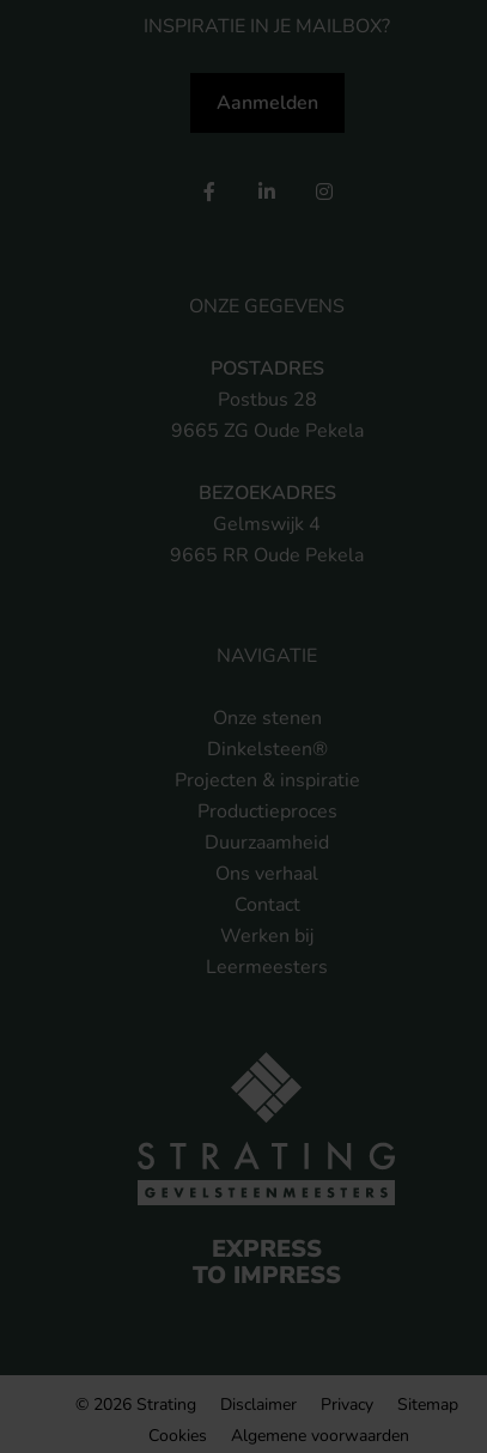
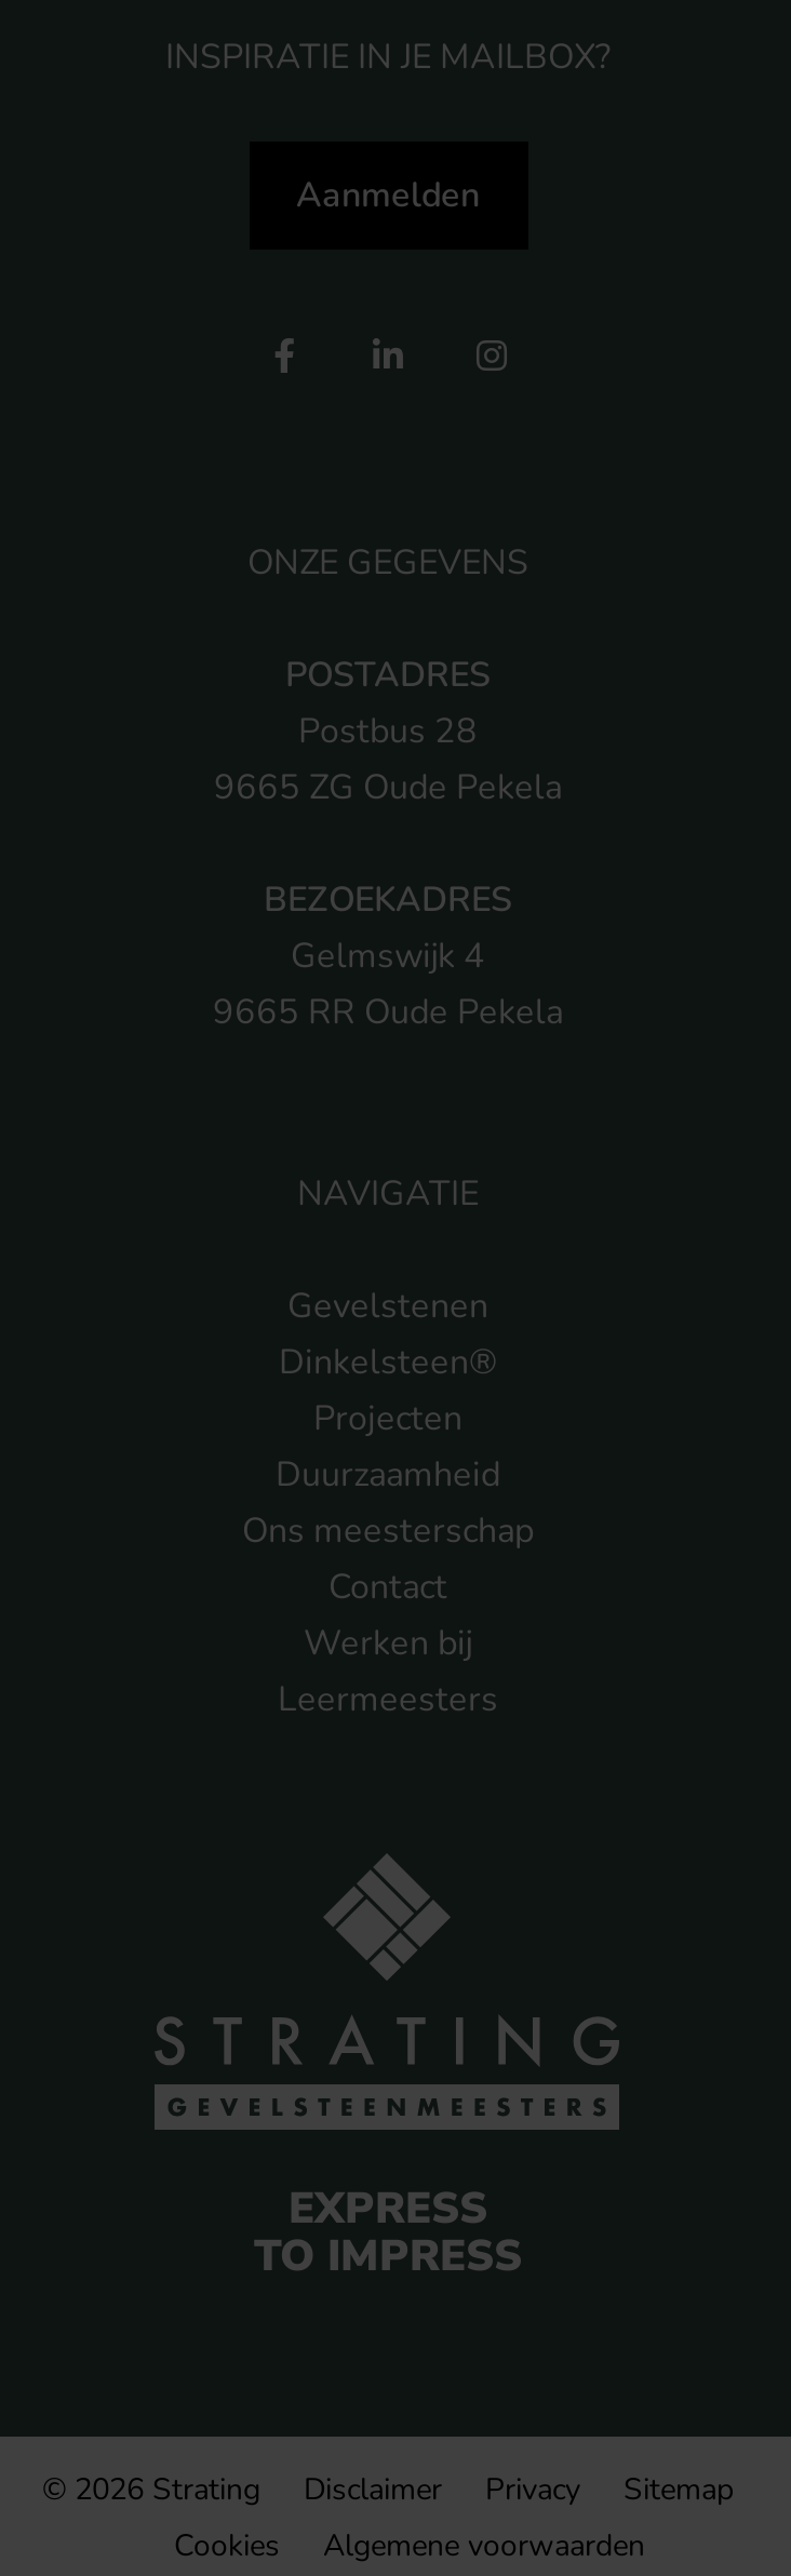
- Onze stenen
+ Gevelstenen

- Projecten & inspiratie
- Productieproces
+ Projecten

- Ons verhaal
+ Ons meesterschap
